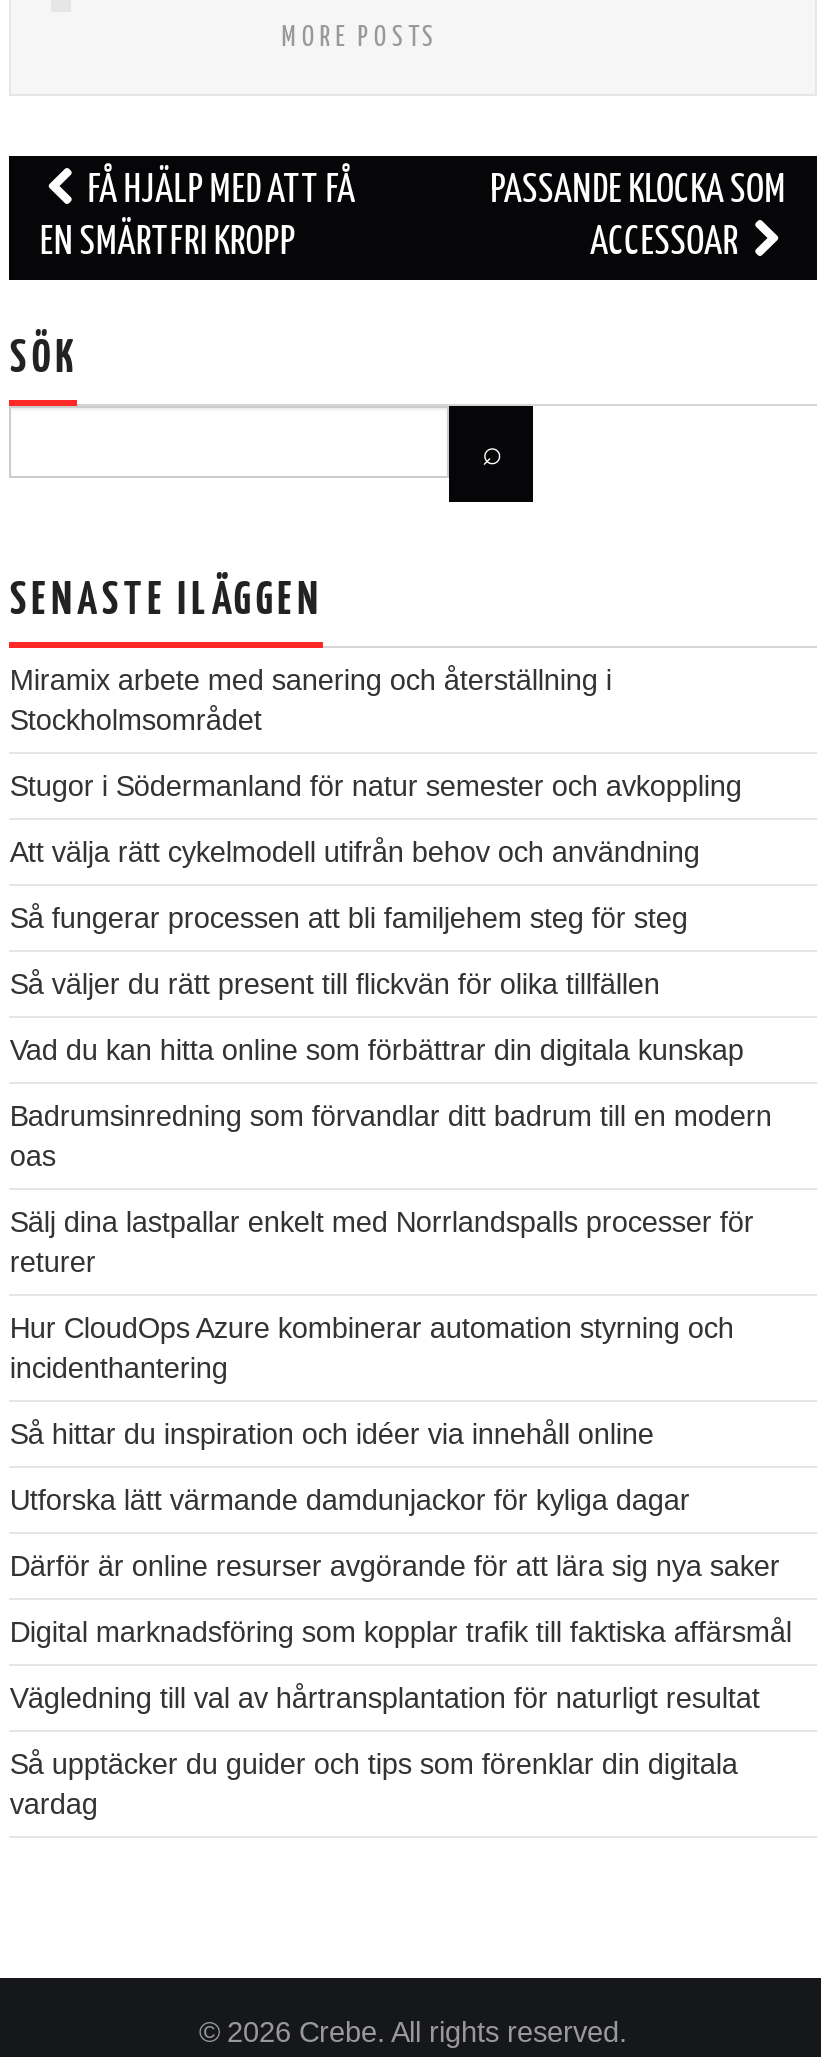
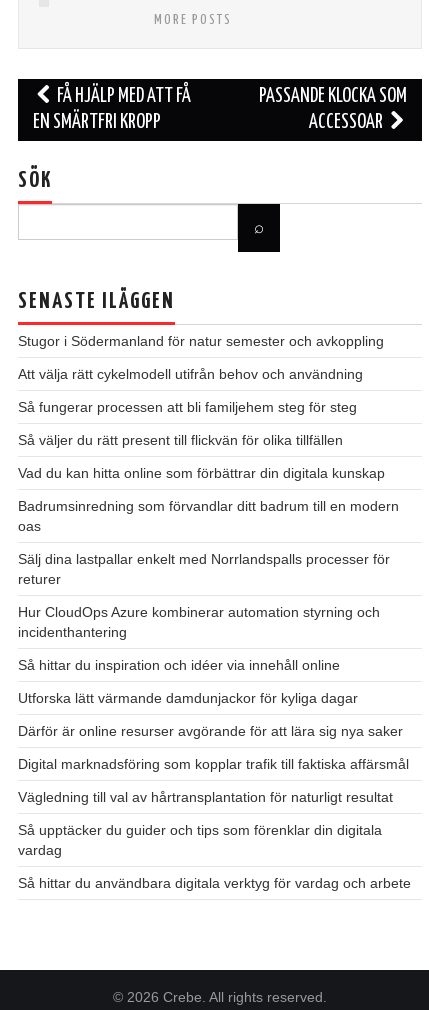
- Miramix arbete med sanering och återställning i
- Stockholmsområdet

moved up: Stugor i Södermanland för natur semester och avkoppling | Att välja rätt cykelmodell utifrån behov och användning | Så fungerar processen att bli familjehem steg för steg | ... | Så upptäcker du guider och tips som förenklar din digitala | vardag

+ Så hittar du användbara digitala verktyg för vardag och arbete
